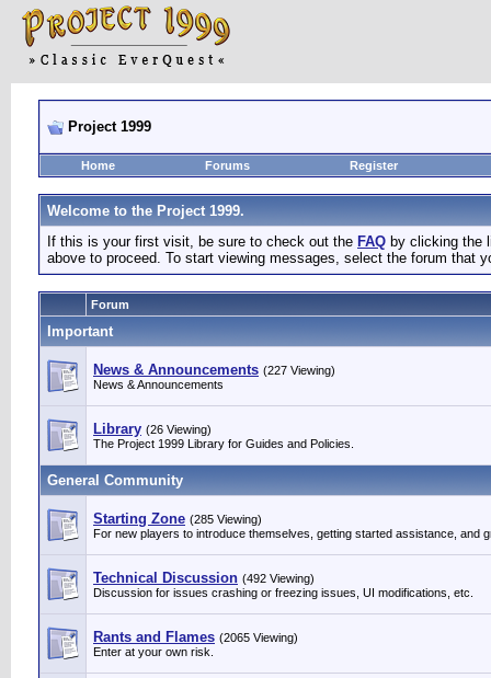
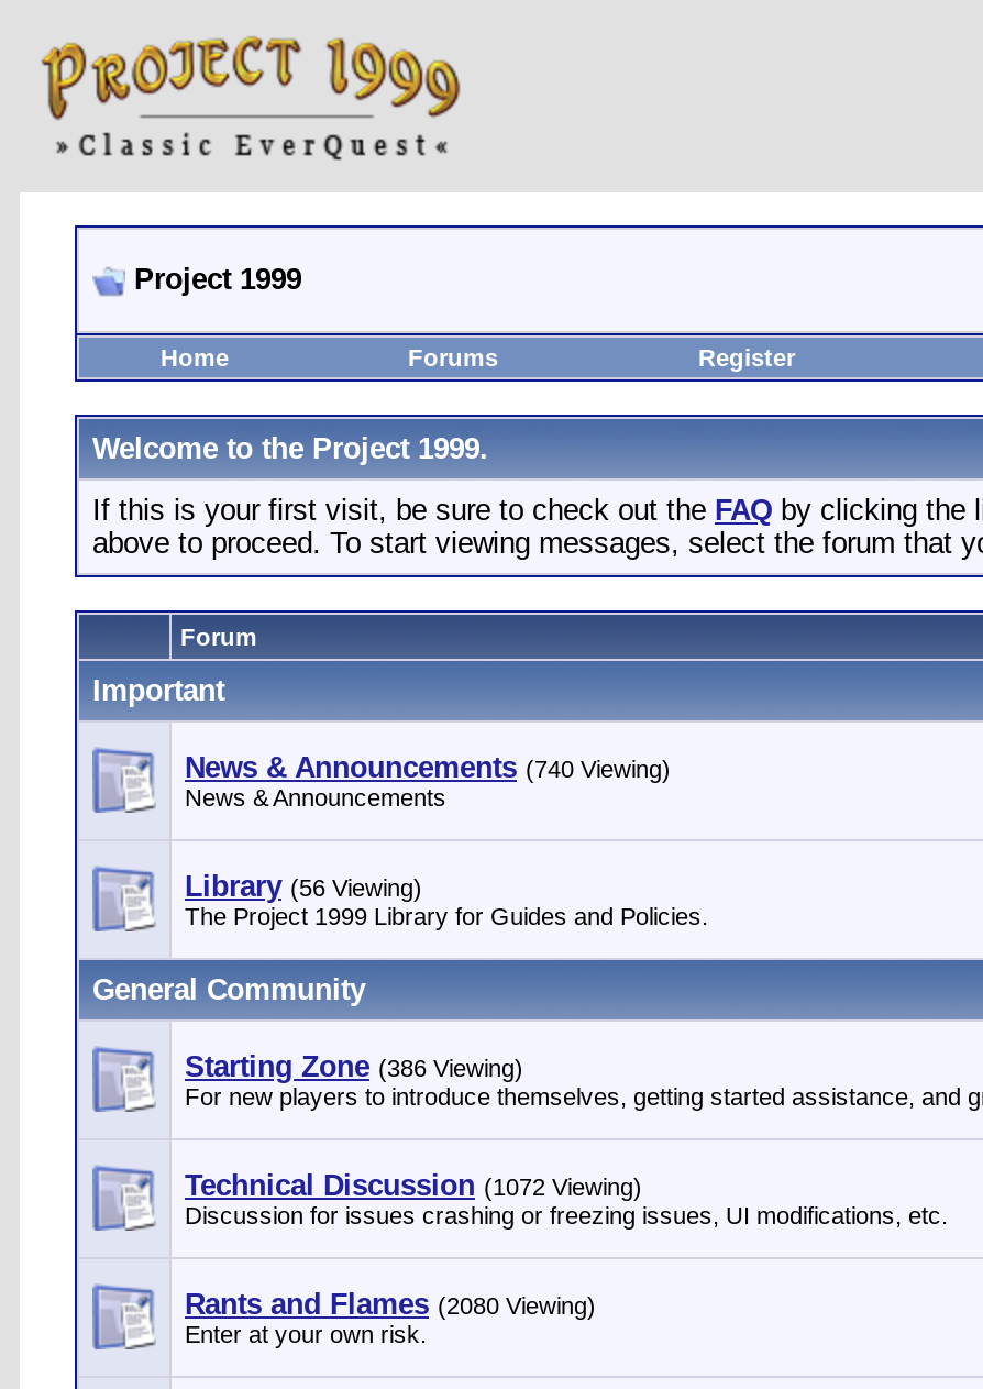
- News & Announcements (227 Viewing)
+ News & Announcements (740 Viewing)

- Library (26 Viewing)
+ Library (56 Viewing)

- Starting Zone (285 Viewing)
+ Starting Zone (386 Viewing)

- Technical Discussion (492 Viewing)
+ Technical Discussion (1072 Viewing)

- Rants and Flames (2065 Viewing)
+ Rants and Flames (2080 Viewing)
